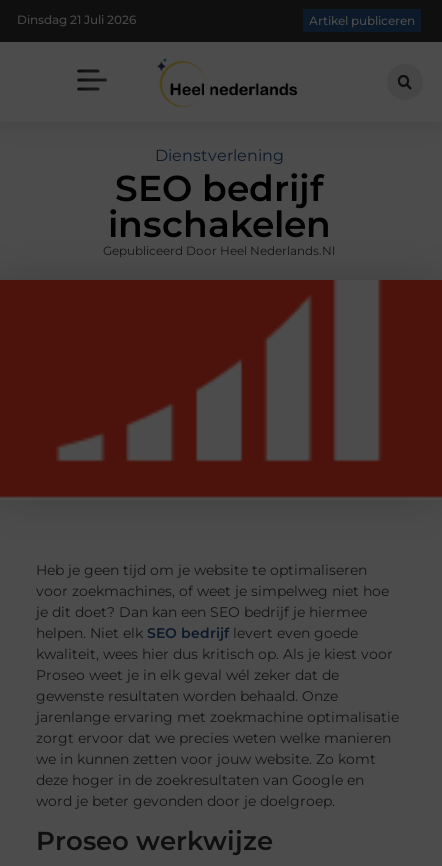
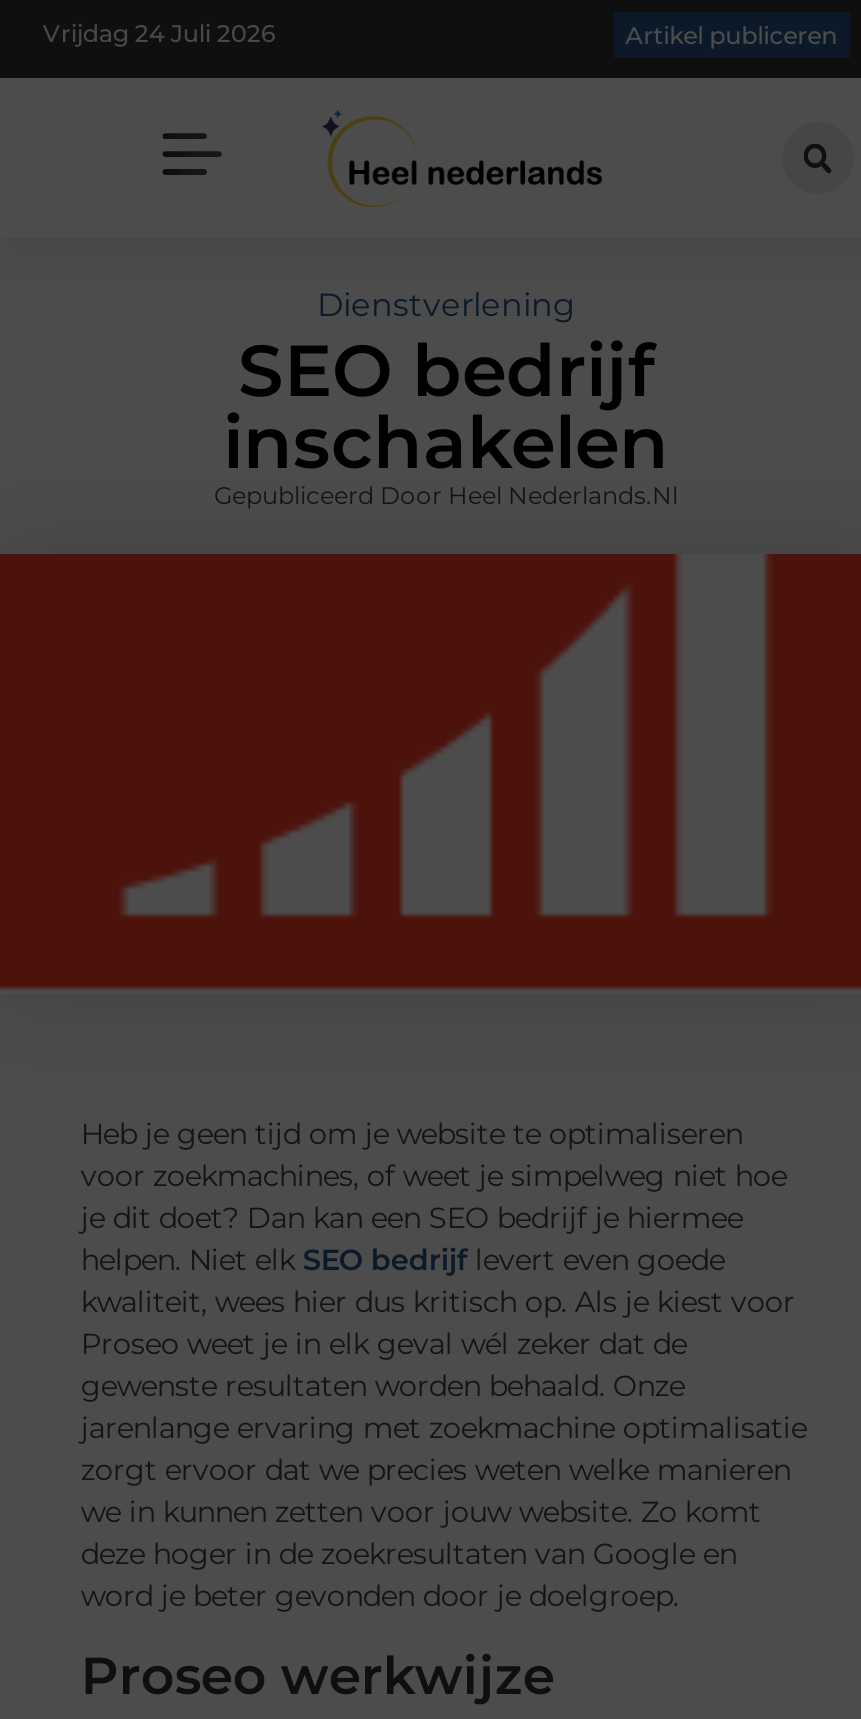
- Dinsdag 21 Juli 2026
+ Vrijdag 24 Juli 2026
